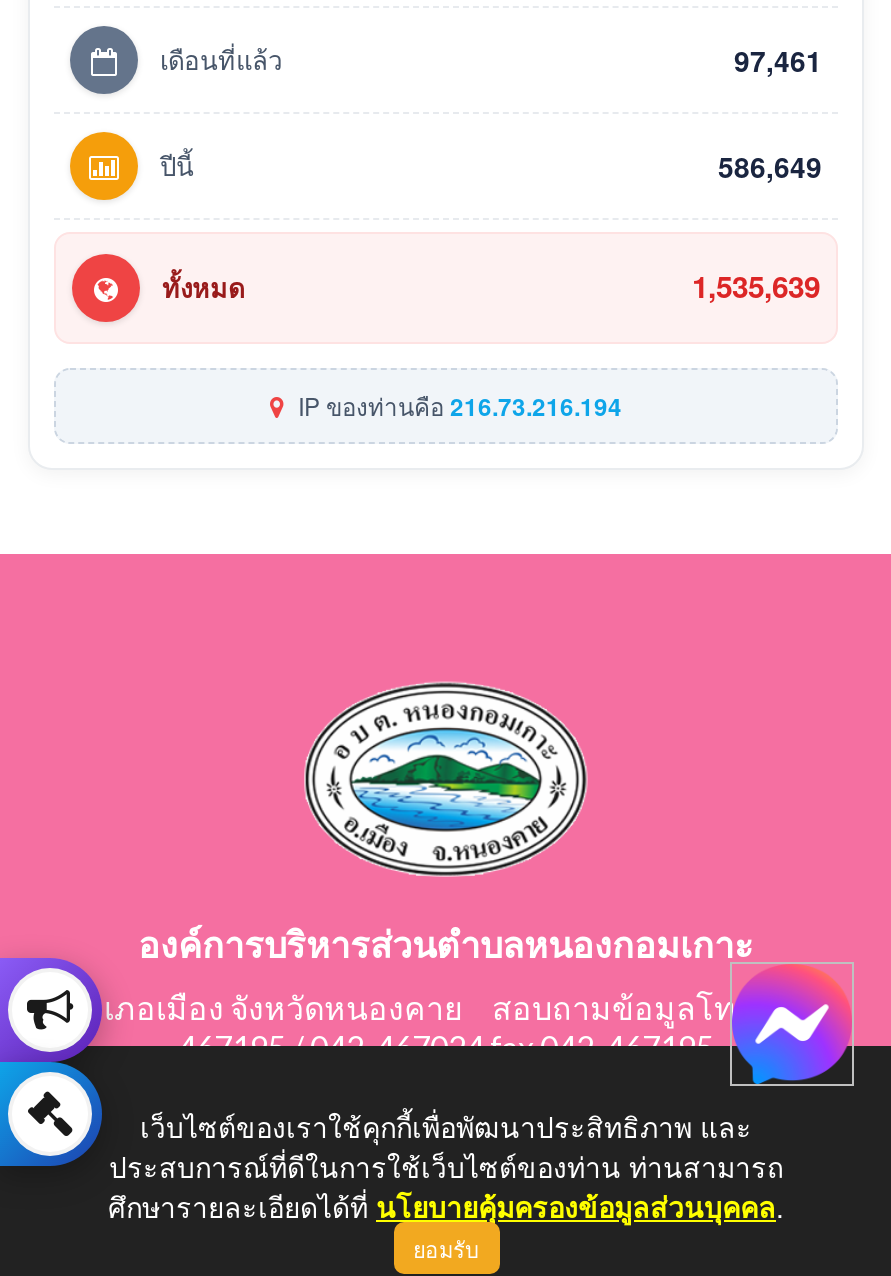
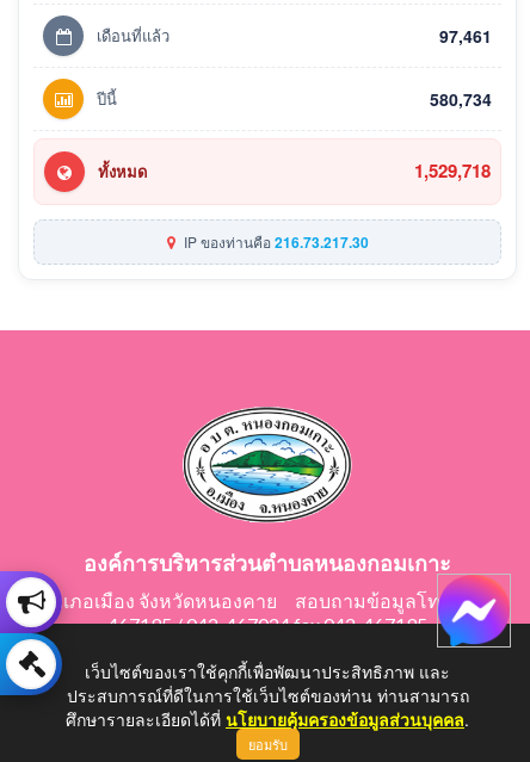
- 586,649
+ 580,734

- 1,535,639
+ 1,529,718

- IP ของท่านคือ216.73.216.194
+ IP ของท่านคือ216.73.217.30
